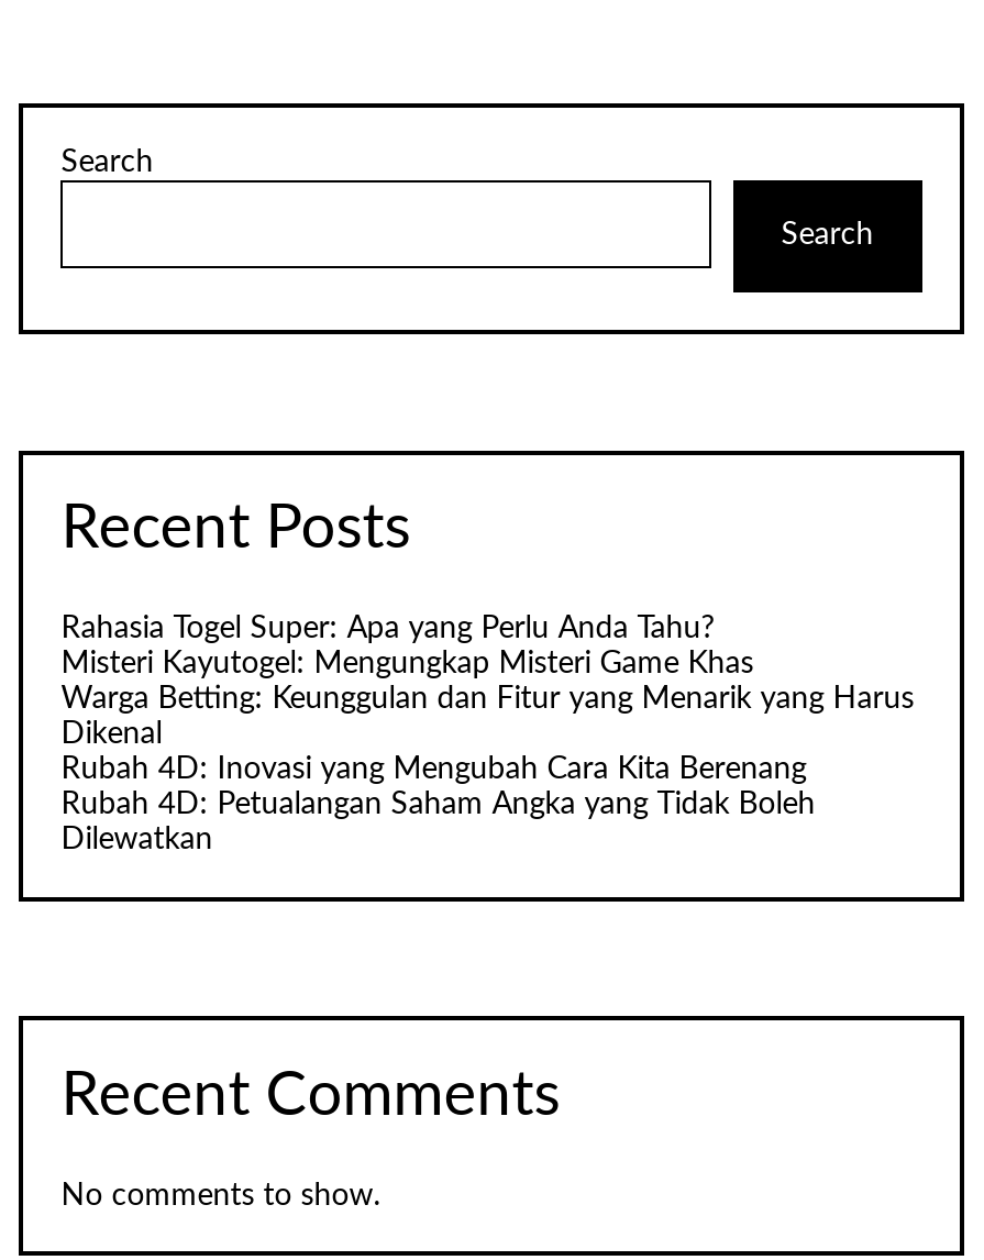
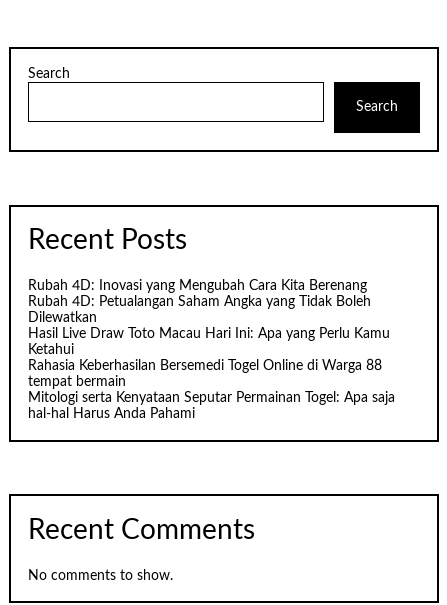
- Rahasia Togel Super: Apa yang Perlu Anda Tahu?
- Misteri Kayutogel: Mengungkap Misteri Game Khas
- Warga Betting: Keunggulan dan Fitur yang Menarik yang Harus
- Dikenal

moved up: Rubah 4D: Inovasi yang Mengubah Cara Kita Berenang | Rubah 4D: Petualangan Saham Angka yang Tidak Boleh | Dilewatkan

+ Hasil Live Draw Toto Macau Hari Ini: Apa yang Perlu Kamu
+ Ketahui
+ Rahasia Keberhasilan Bersemedi Togel Online di Warga 88
+ tempat bermain
+ Mitologi serta Kenyataan Seputar Permainan Togel: Apa saja
+ hal-hal Harus Anda Pahami
